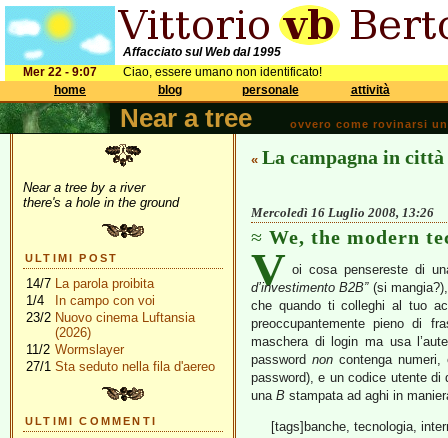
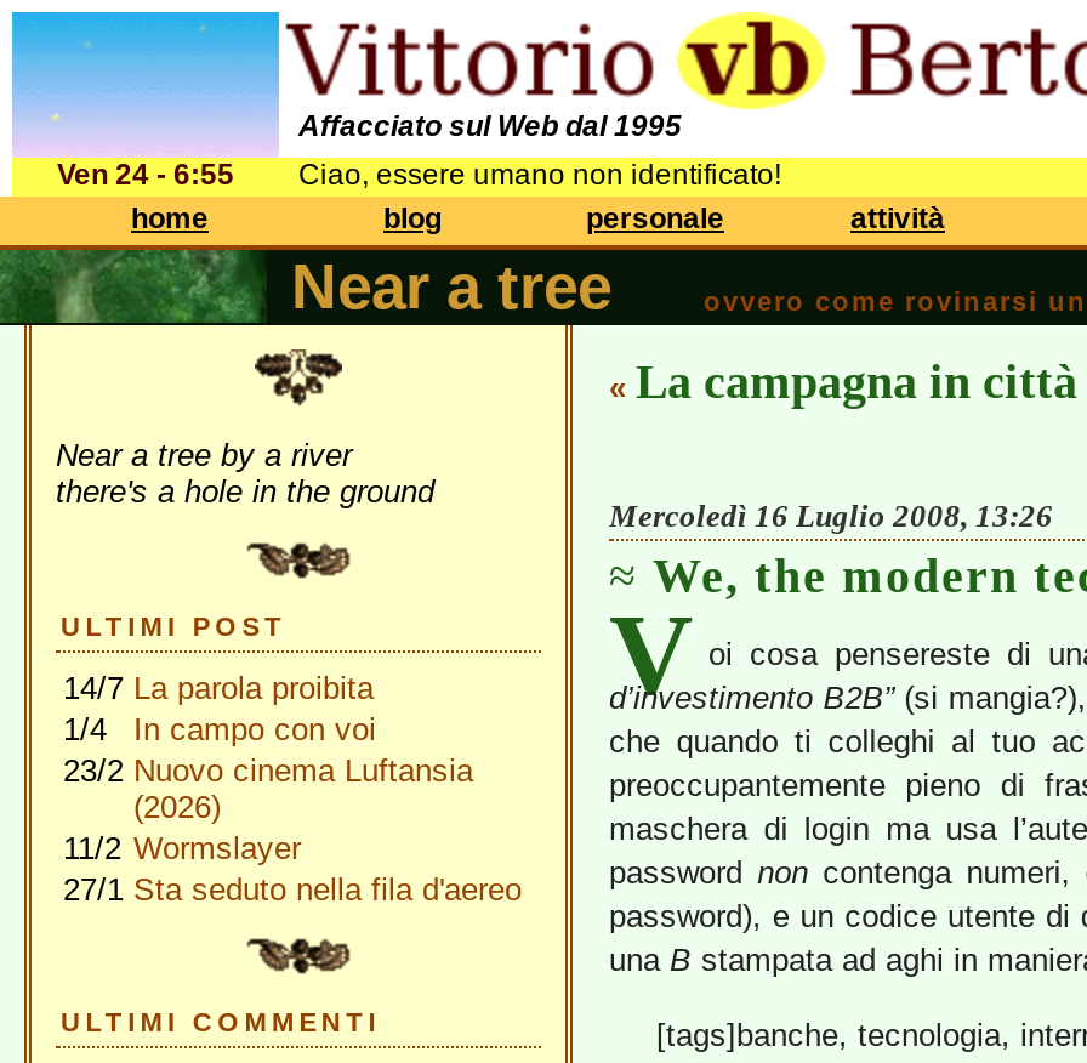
- [image]
- Mer 22 - 9:07 Ciao, essere umano non identificato!
+ [image]
+ Ven 24 - 6:55 Ciao, essere umano non identificato!
